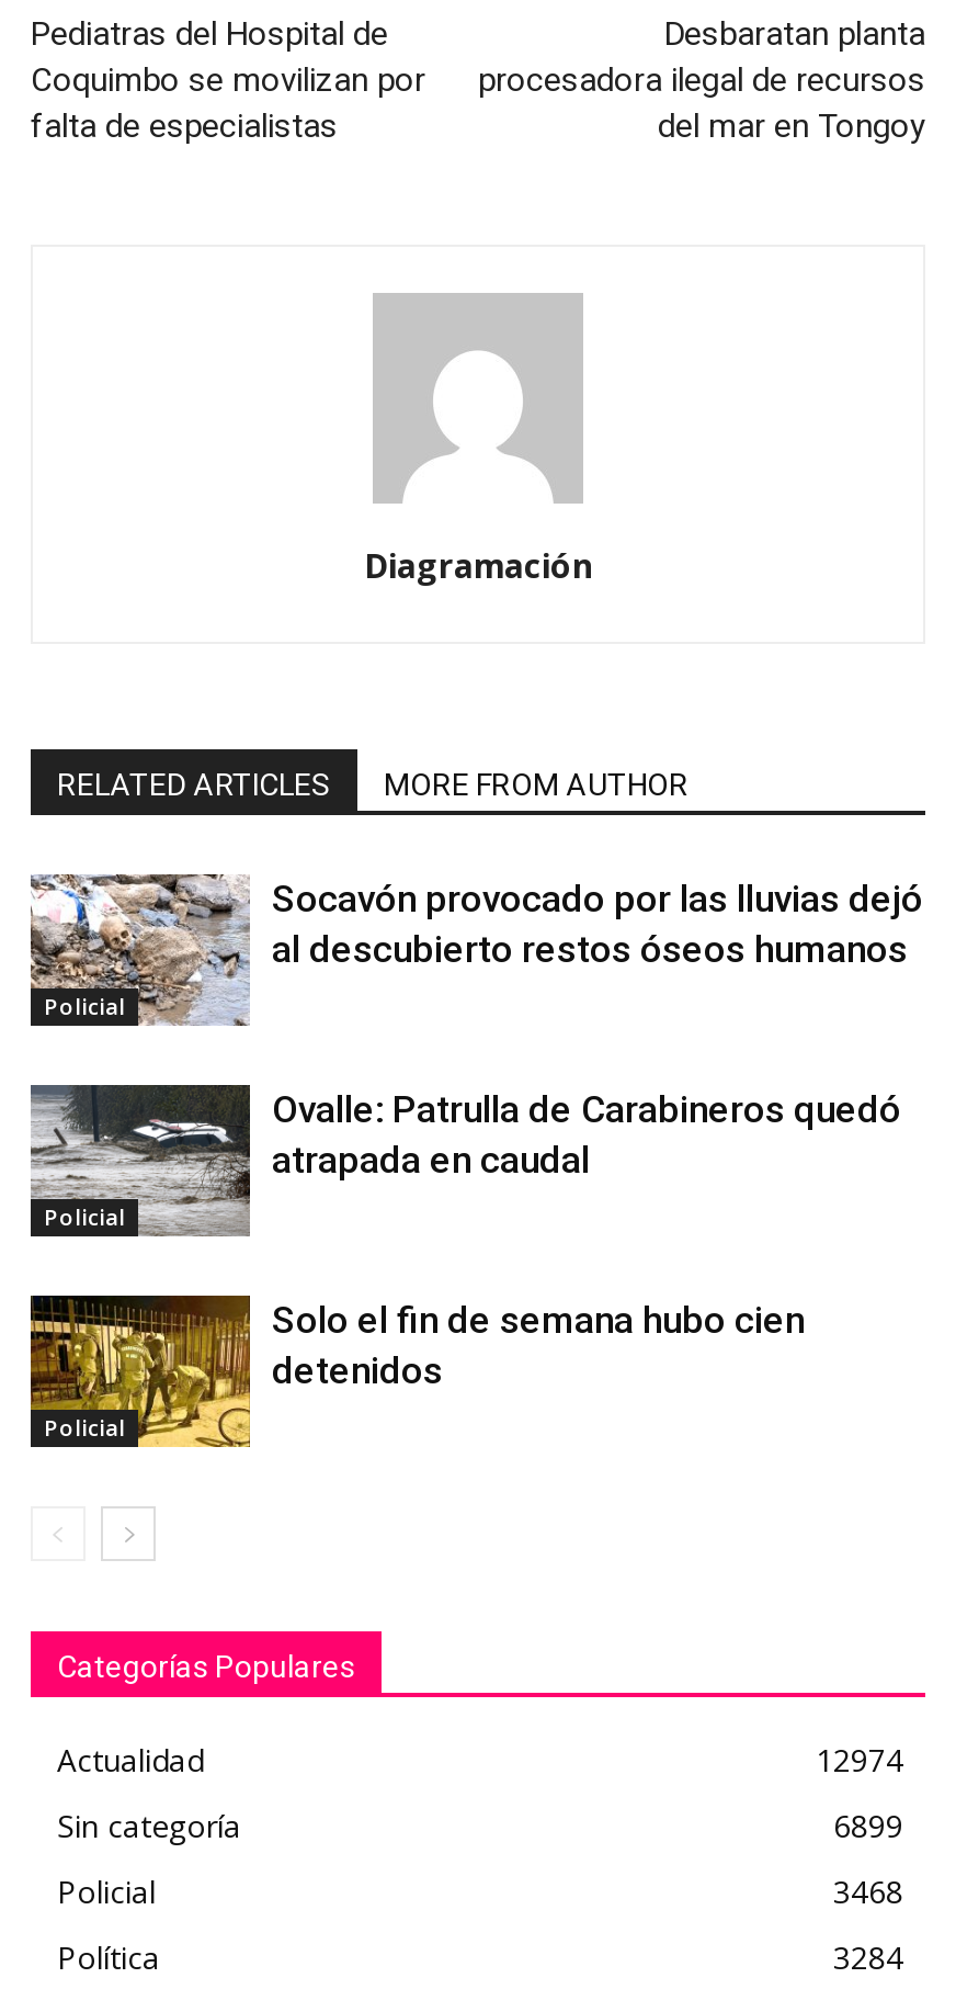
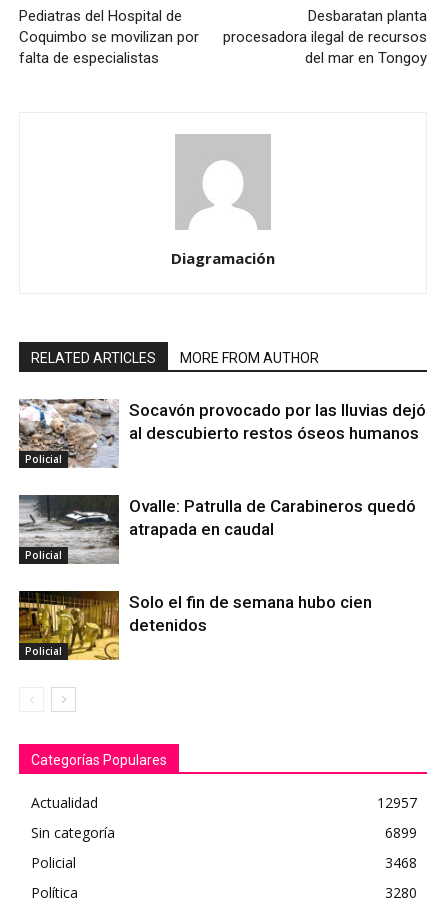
- 12974
+ 12957

- 3284
+ 3280
